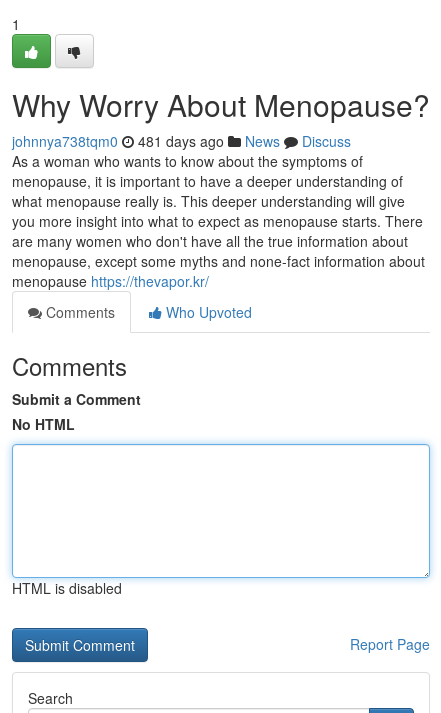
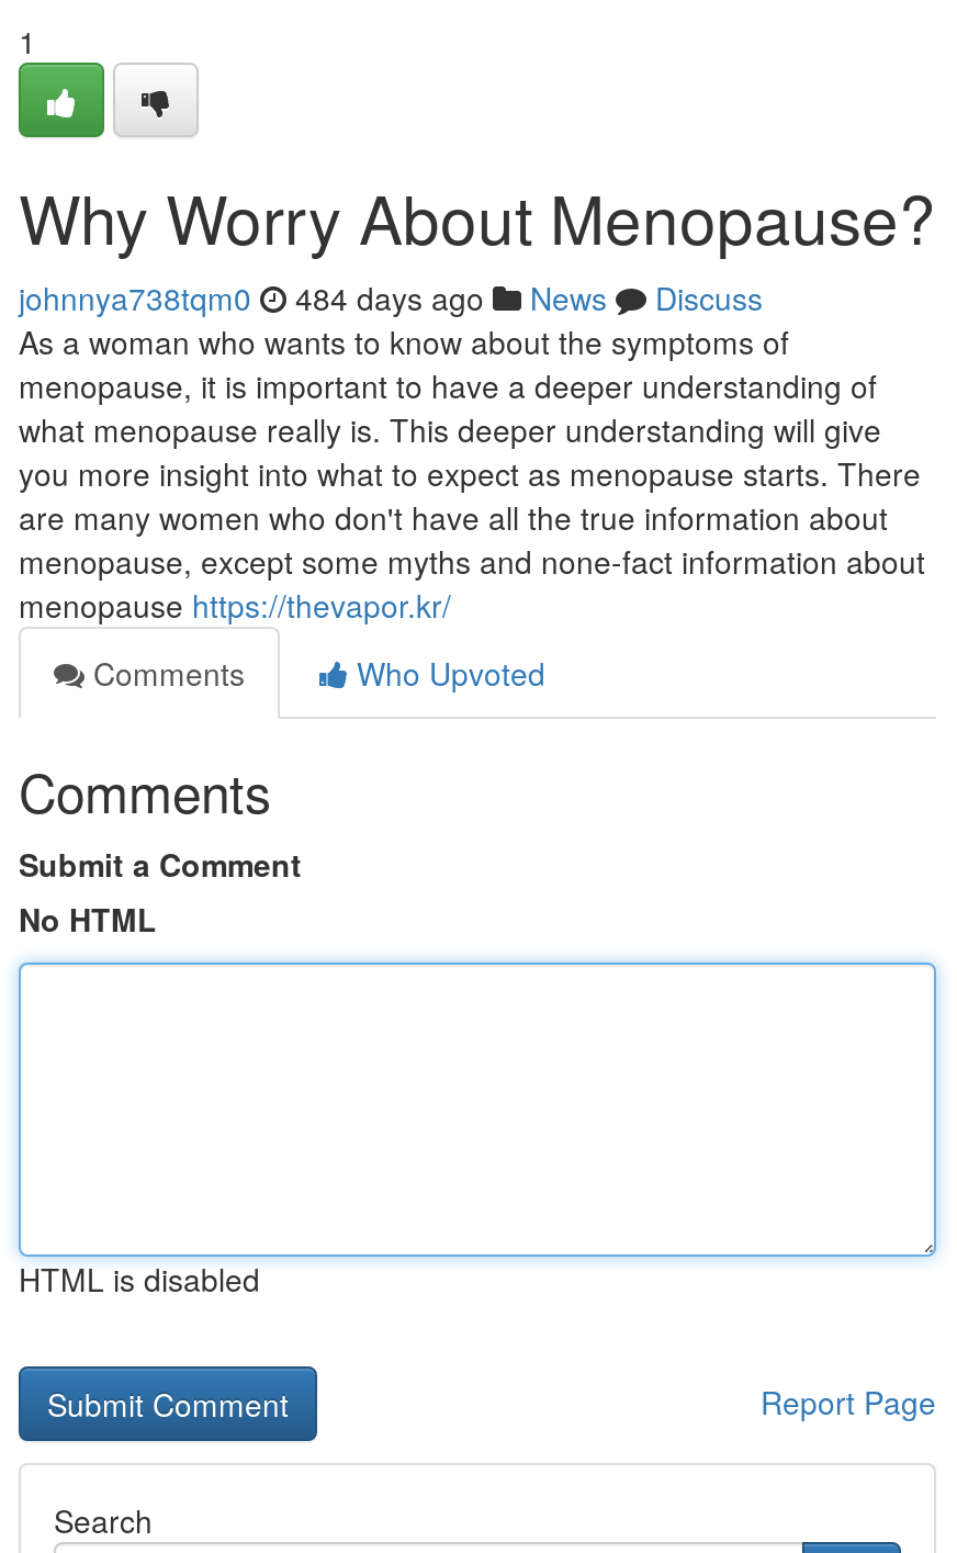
- johnnya738tqm0 481 days ago News Discuss
+ johnnya738tqm0 484 days ago News Discuss
